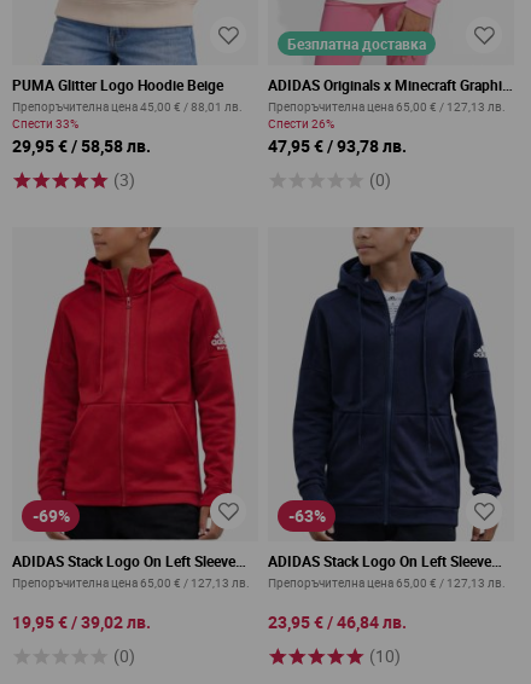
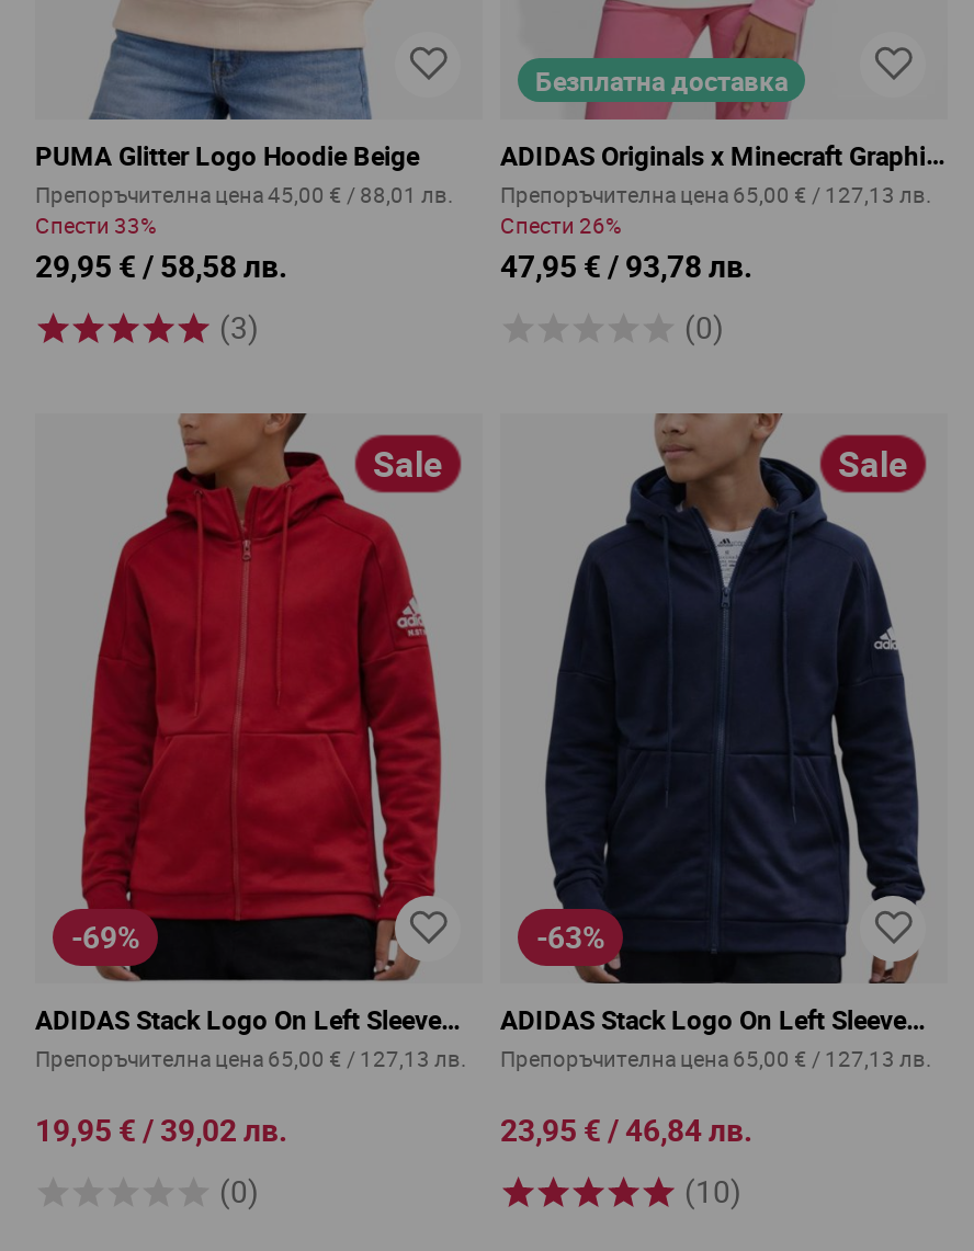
+ Sale

+ Sale
